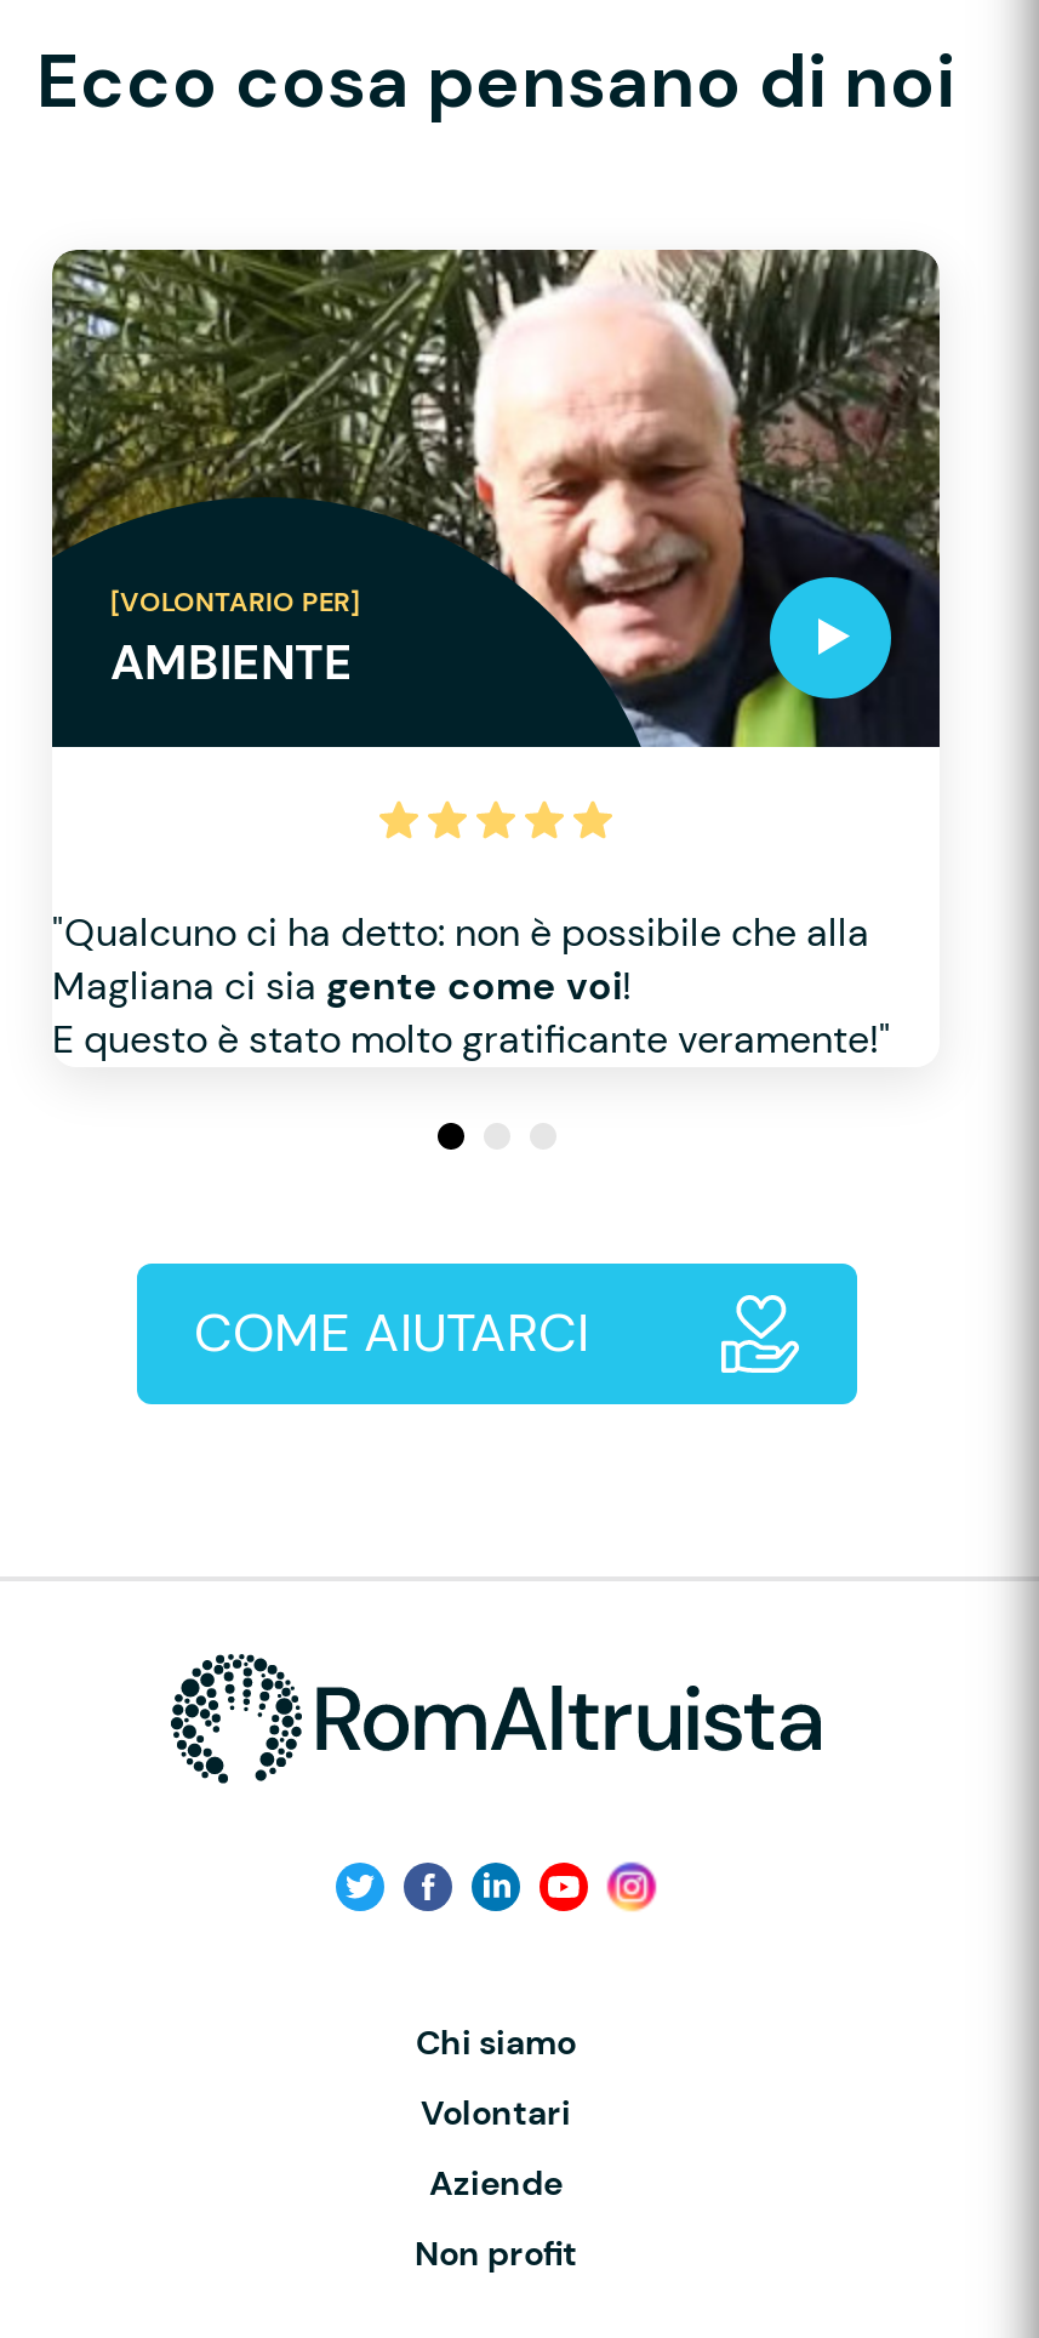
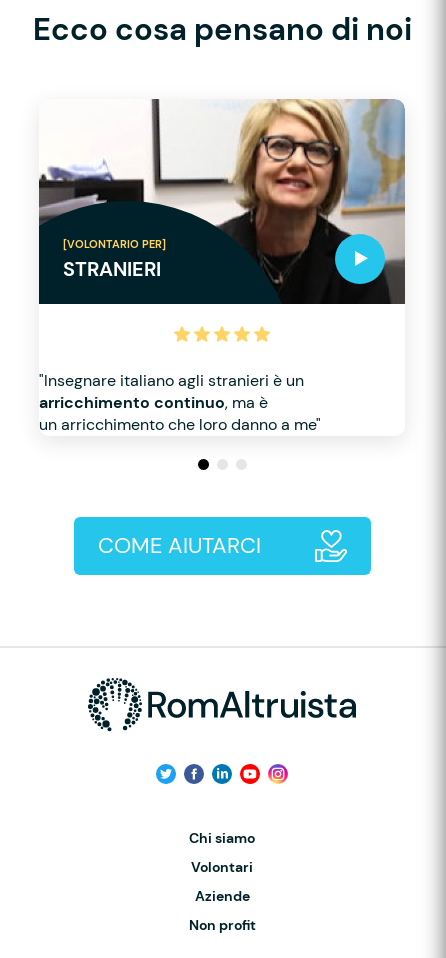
- [image]
- AMBIENTE
+ [image]
+ STRANIERI

- "Qualcuno ci ha detto: non è possibile che alla
- Magliana ci sia gente come voi!
- E questo è stato molto gratificante veramente!"
+ "Insegnare italiano agli stranieri è un
+ arricchimento continuo, ma è
+ un arricchimento che loro danno a me"
